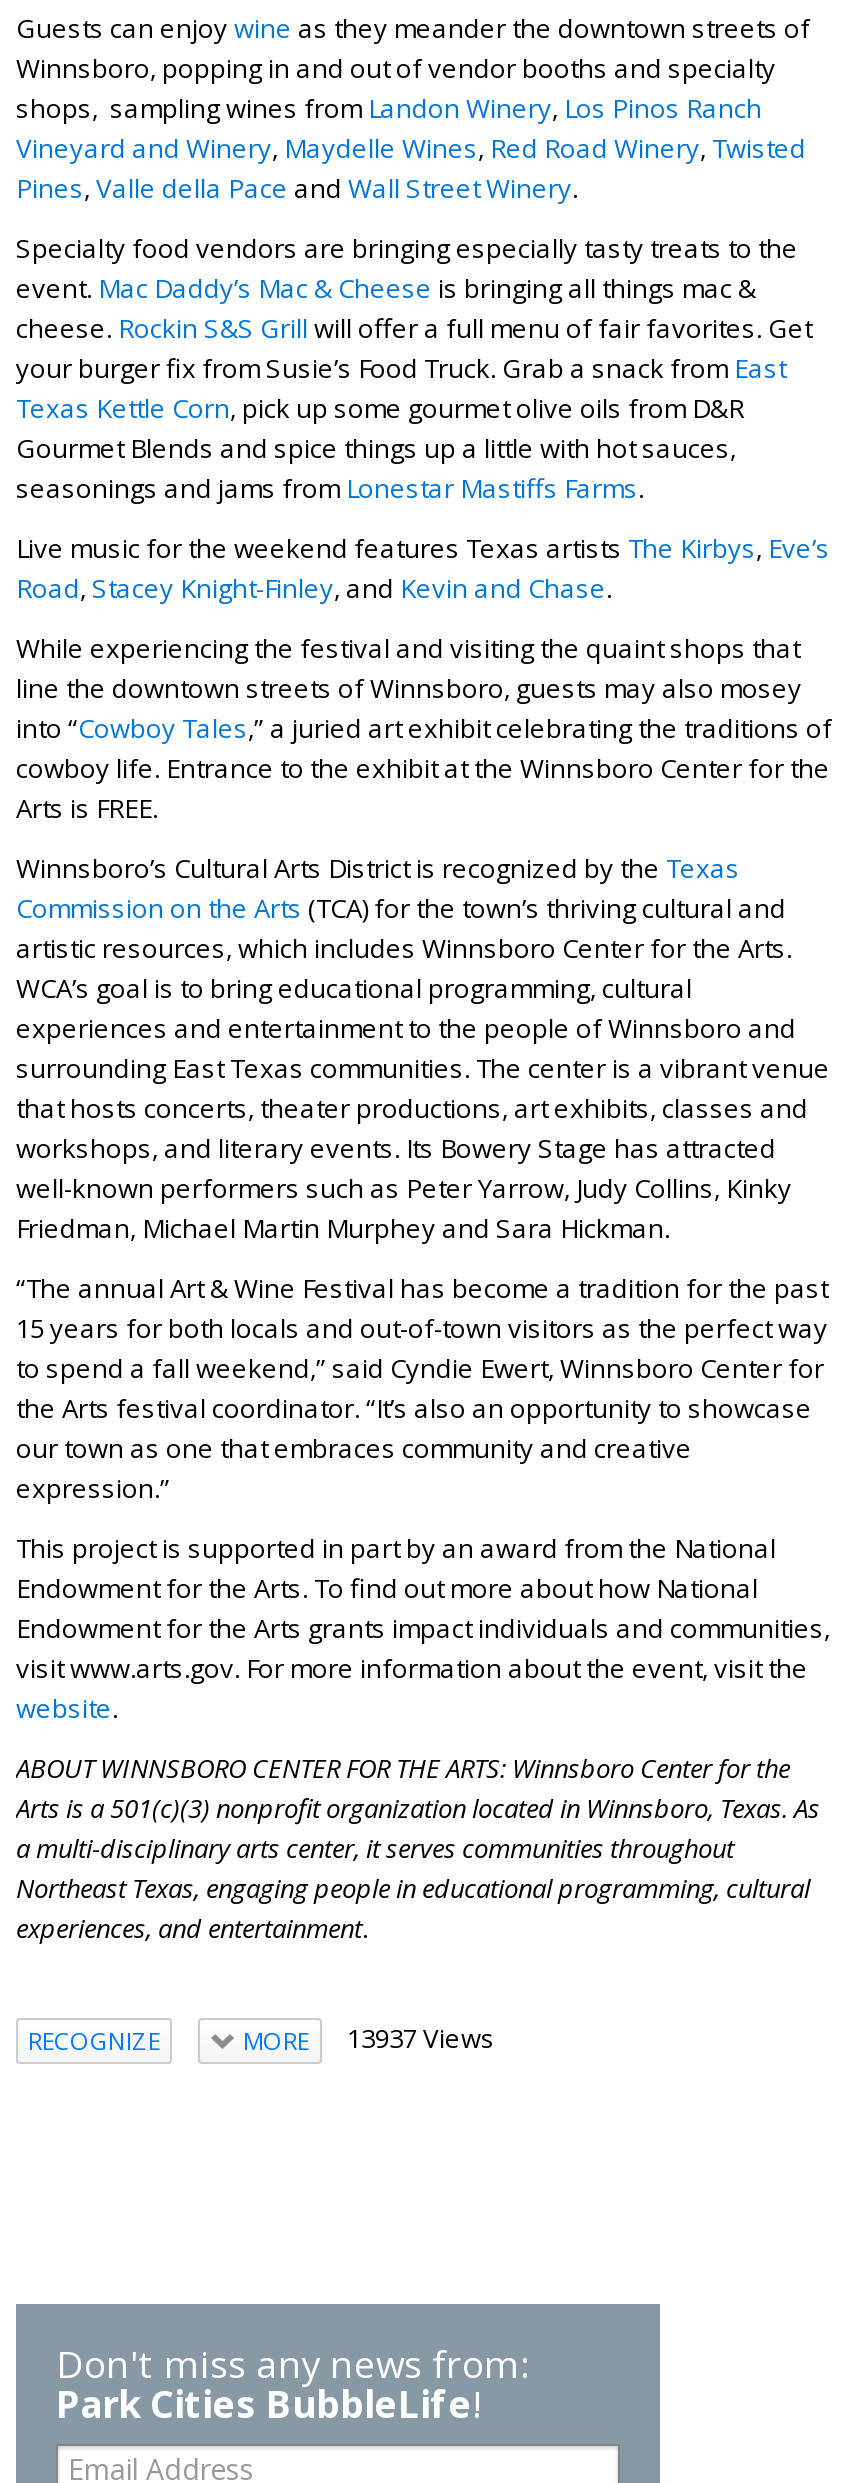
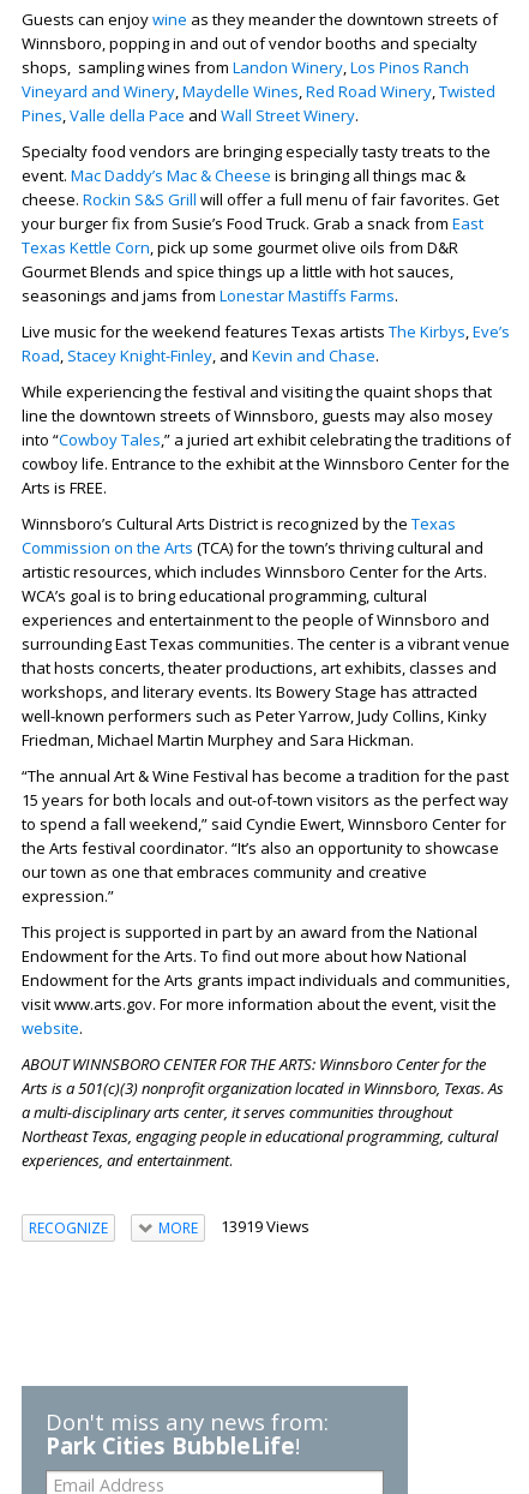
- MORE 13937 Views
+ MORE 13919 Views
